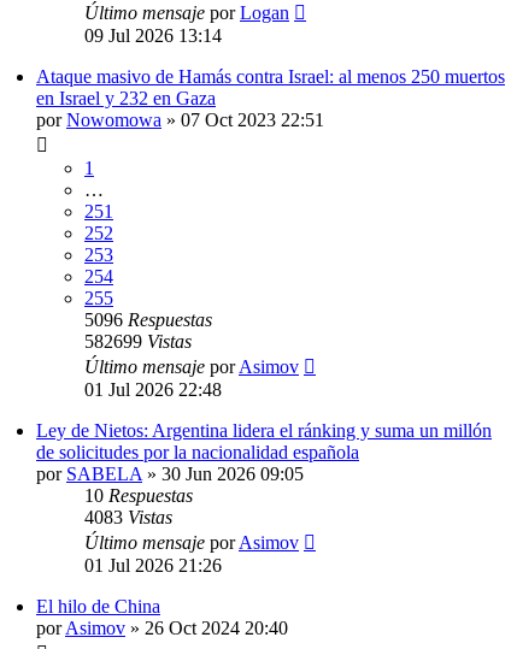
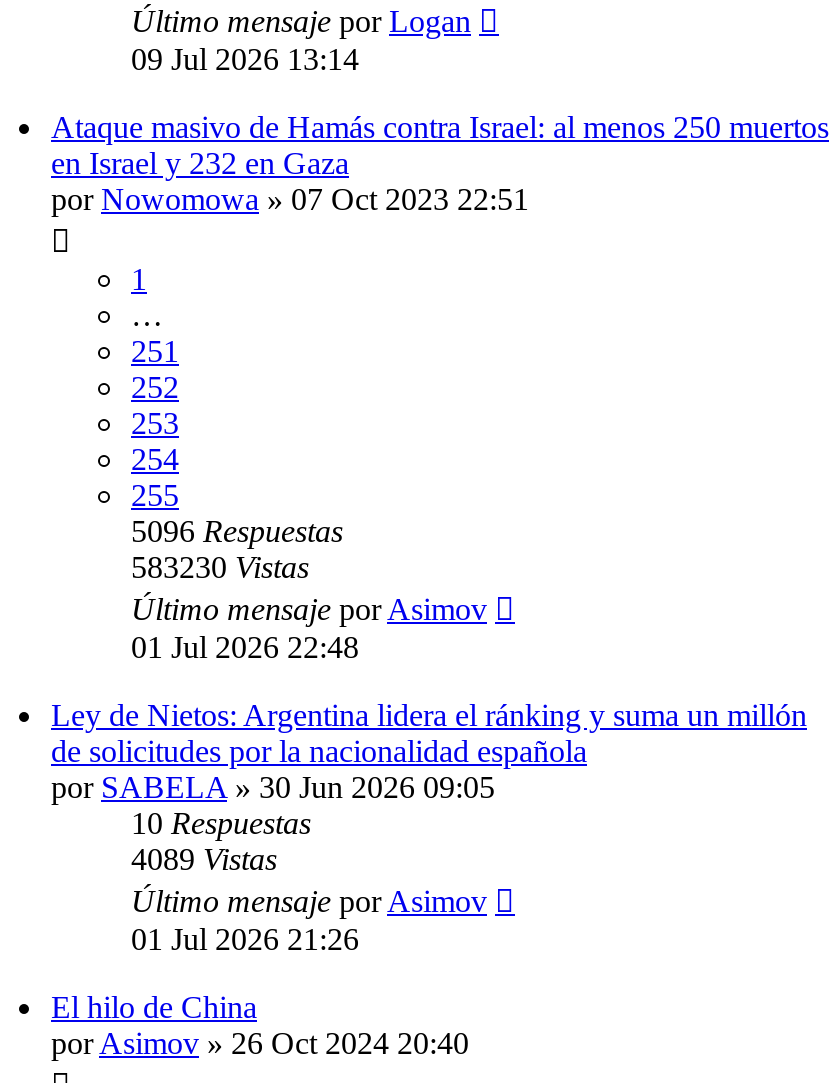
- 582699 Vistas
+ 583230 Vistas

- 4083 Vistas
+ 4089 Vistas
